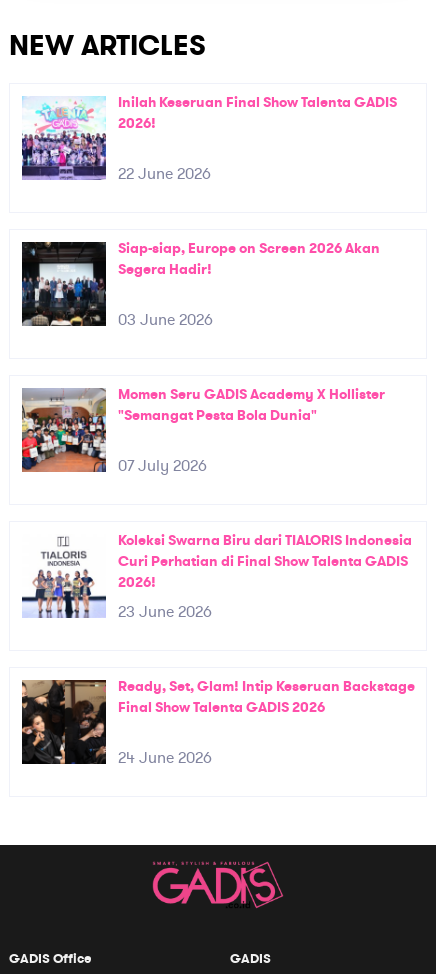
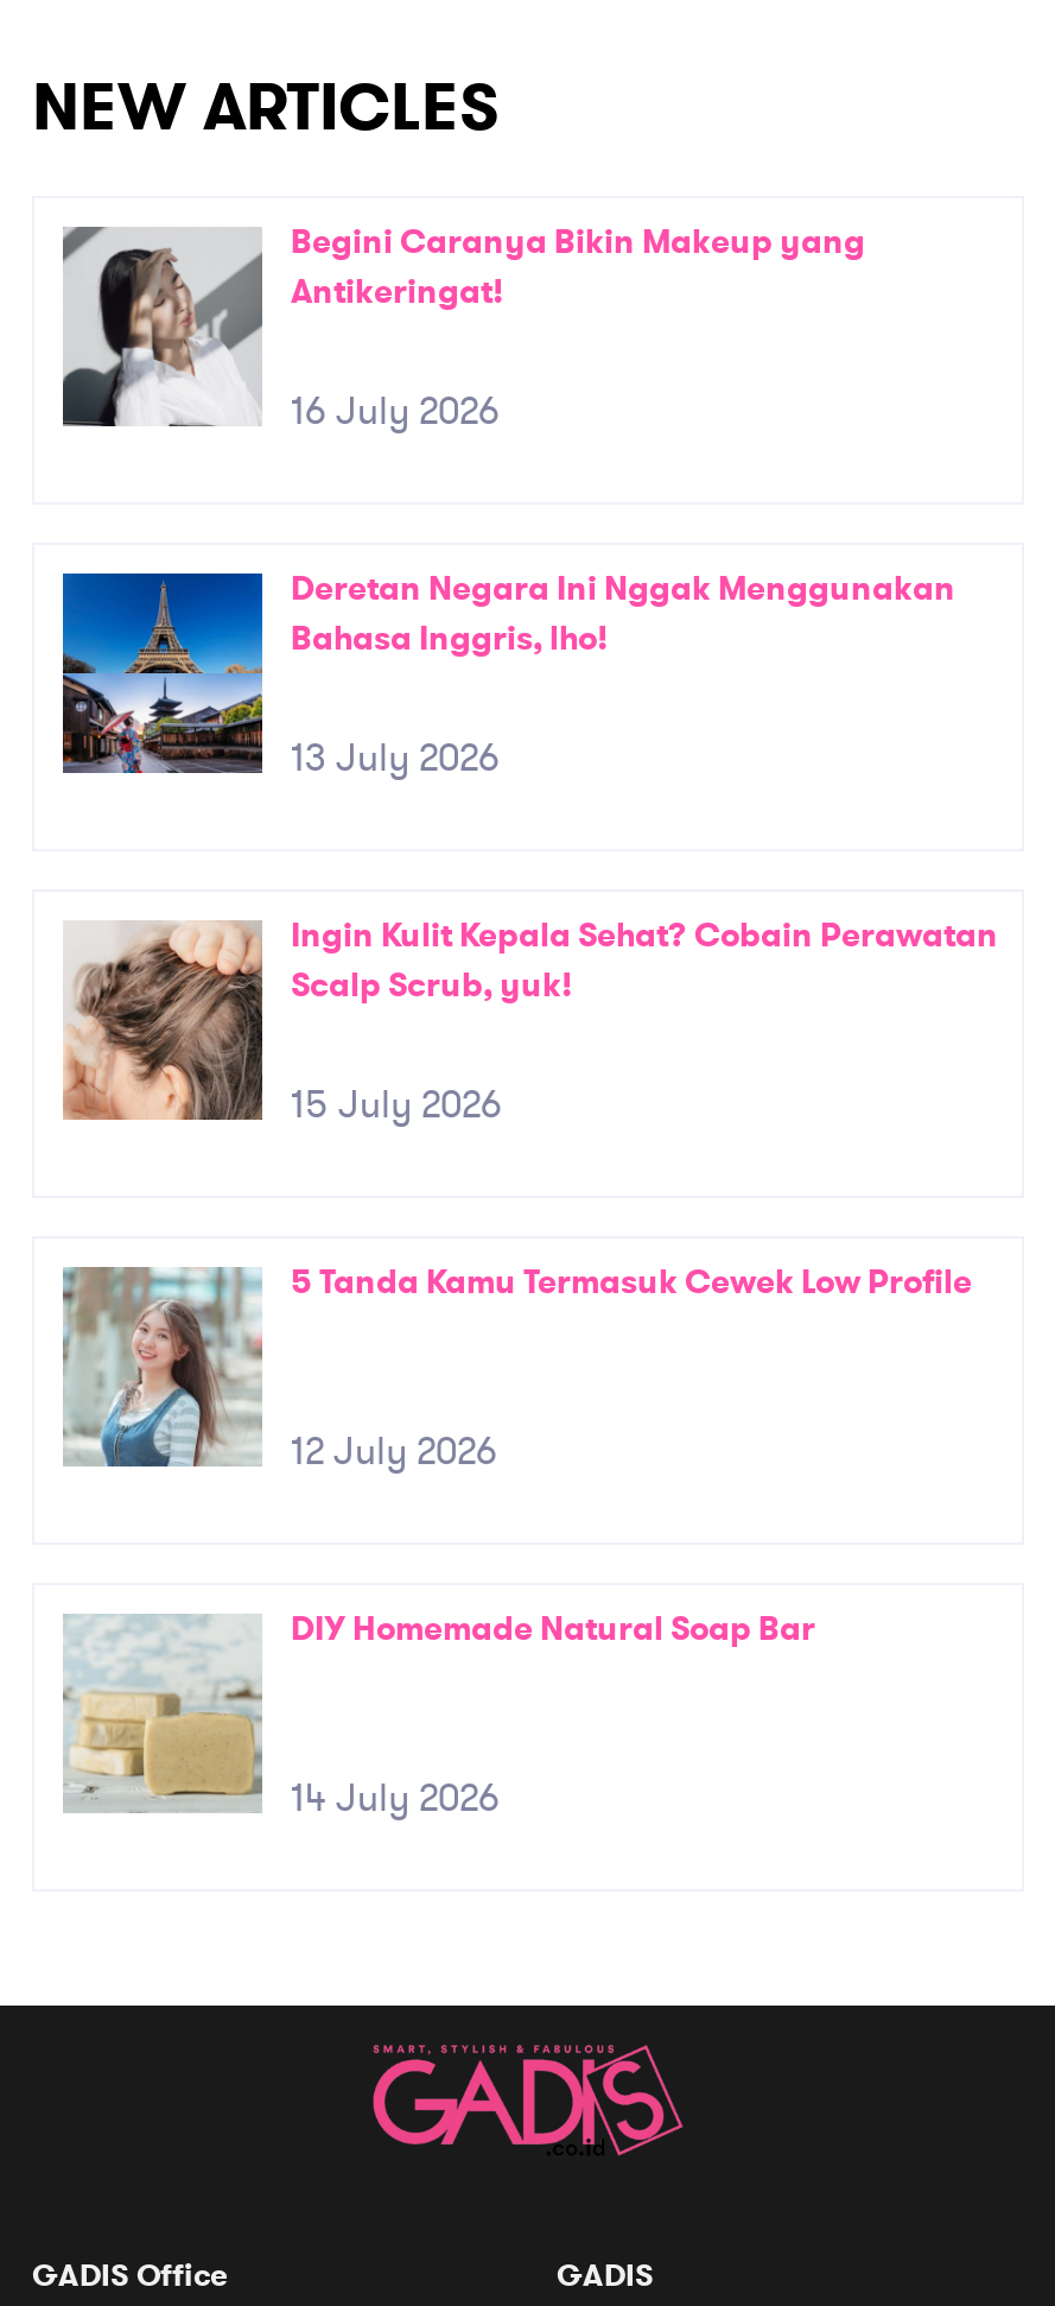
- [image]
- Inilah Keseruan Final Show Talenta GADIS
- 2026!
- 22 June 2026
- Siap-siap, Europe on Screen 2026 Akan
- Segera Hadir!
- 03 June 2026
- Momen Seru GADIS Academy X Hollister
- "Semangat Pesta Bola Dunia"
- 07 July 2026
- Koleksi Swarna Biru dari TIALORIS Indonesia
- Curi Perhatian di Final Show Talenta GADIS
- 2026!
- 23 June 2026
- Ready, Set, Glam! Intip Keseruan Backstage
- Final Show Talenta GADIS 2026
- 24 June 2026
+ [image]
+ Begini Caranya Bikin Makeup yang
+ Antikeringat!
+ 16 July 2026
+ Deretan Negara Ini Nggak Menggunakan
+ Bahasa Inggris, lho!
+ 13 July 2026
+ Ingin Kulit Kepala Sehat? Cobain Perawatan
+ Scalp Scrub, yuk!
+ 15 July 2026
+ 5 Tanda Kamu Termasuk Cewek Low Profile
+ 12 July 2026
+ DIY Homemade Natural Soap Bar
+ 14 July 2026

- [image]
+ [image]

- [image]
+ [image]

- [image]
+ [image]

- [image]
+ [image]
